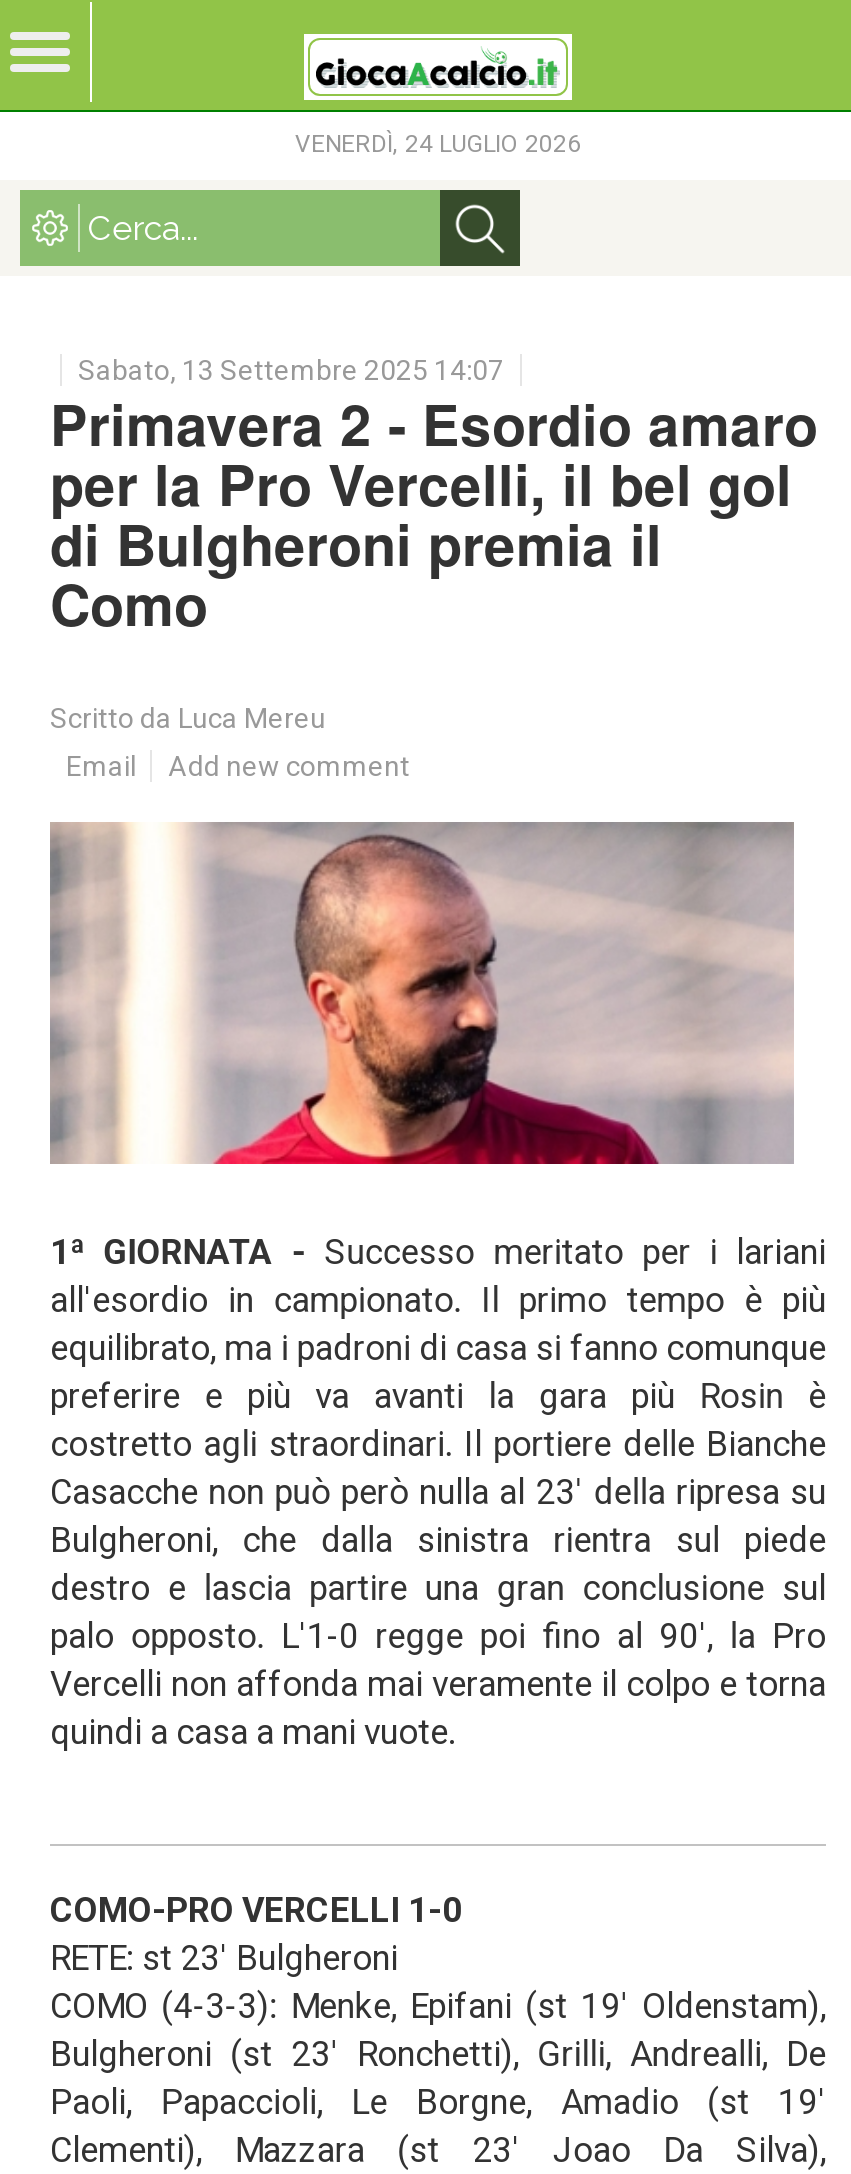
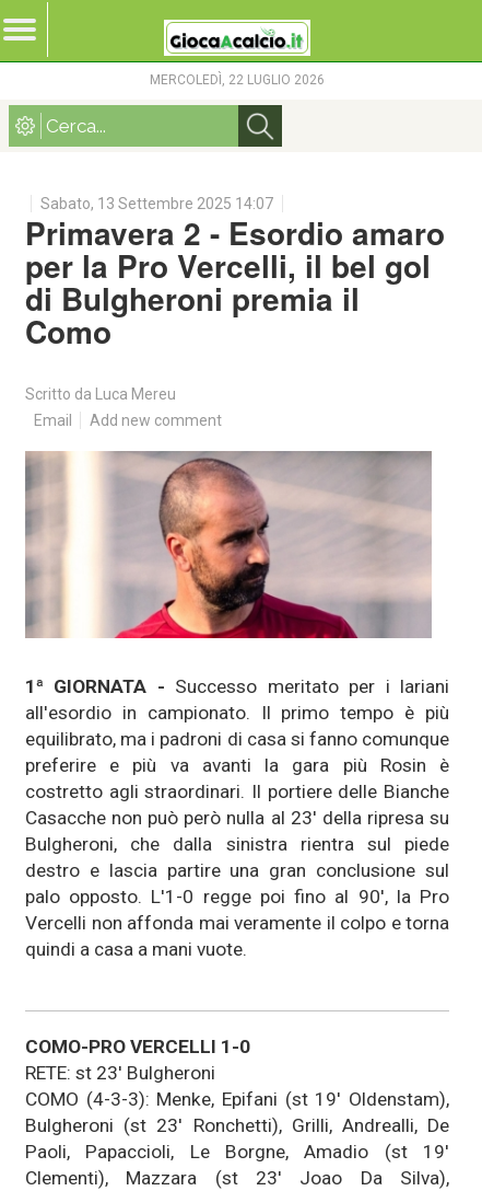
- VENERDÌ, 24 LUGLIO 2026
+ MERCOLEDÌ, 22 LUGLIO 2026
